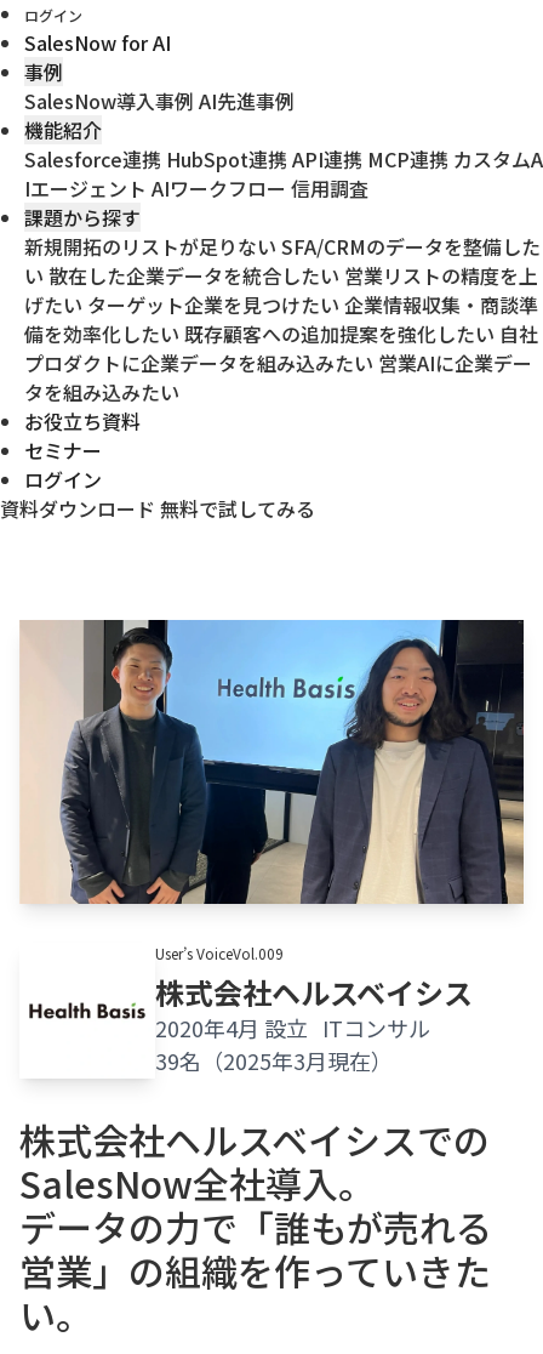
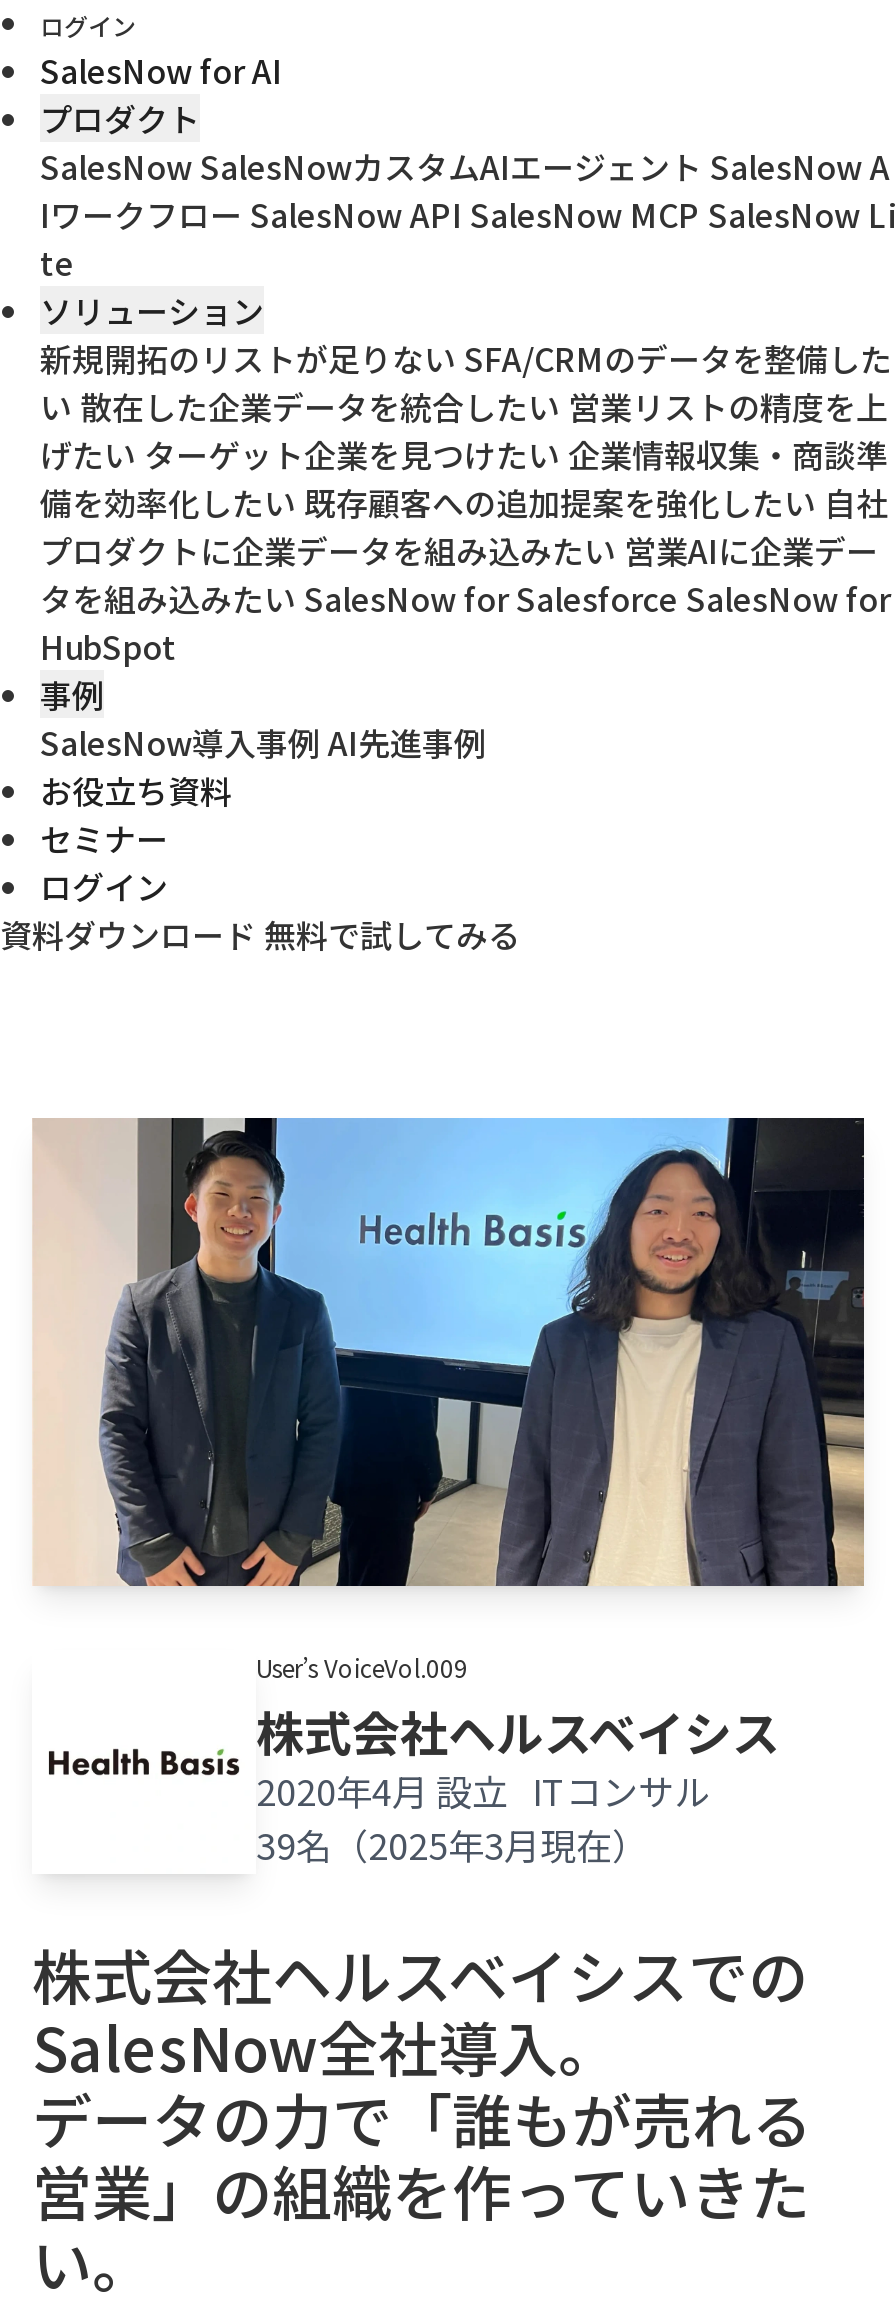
moved down: 事例 | SalesNow導入事例AI先進事例

- 機能紹介
- Salesforce連携HubSpot連携API連携MCP連携カスタムA
- IエージェントAIワークフロー信用調査
- 課題から探す
+ プロダクト
+ SalesNow SalesNowカスタムAIエージェントSalesNow A
+ IワークフローSalesNow API SalesNow MCP SalesNow Li
+ te
+ ソリューション

moved up: 新規開拓のリストが足りないSFA/CRMのデータを整備した | い散在した企業データを統合したい営業リストの精度を上 | げたいターゲット企業を見つけたい企業情報収集・商談準 | 備を効率化したい既存顧客への追加提案を強化したい自社 | プロダクトに企業データを組み込みたい営業AIに企業デー

- タを組み込みたい
+ タを組み込みたいSalesNow for Salesforce SalesNow for
+ HubSpot
